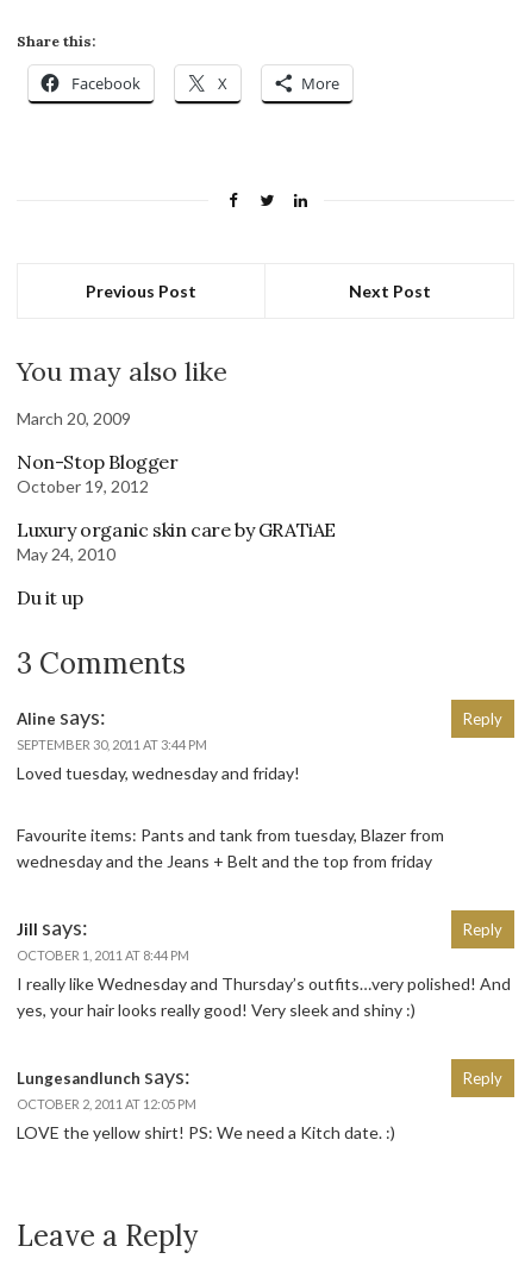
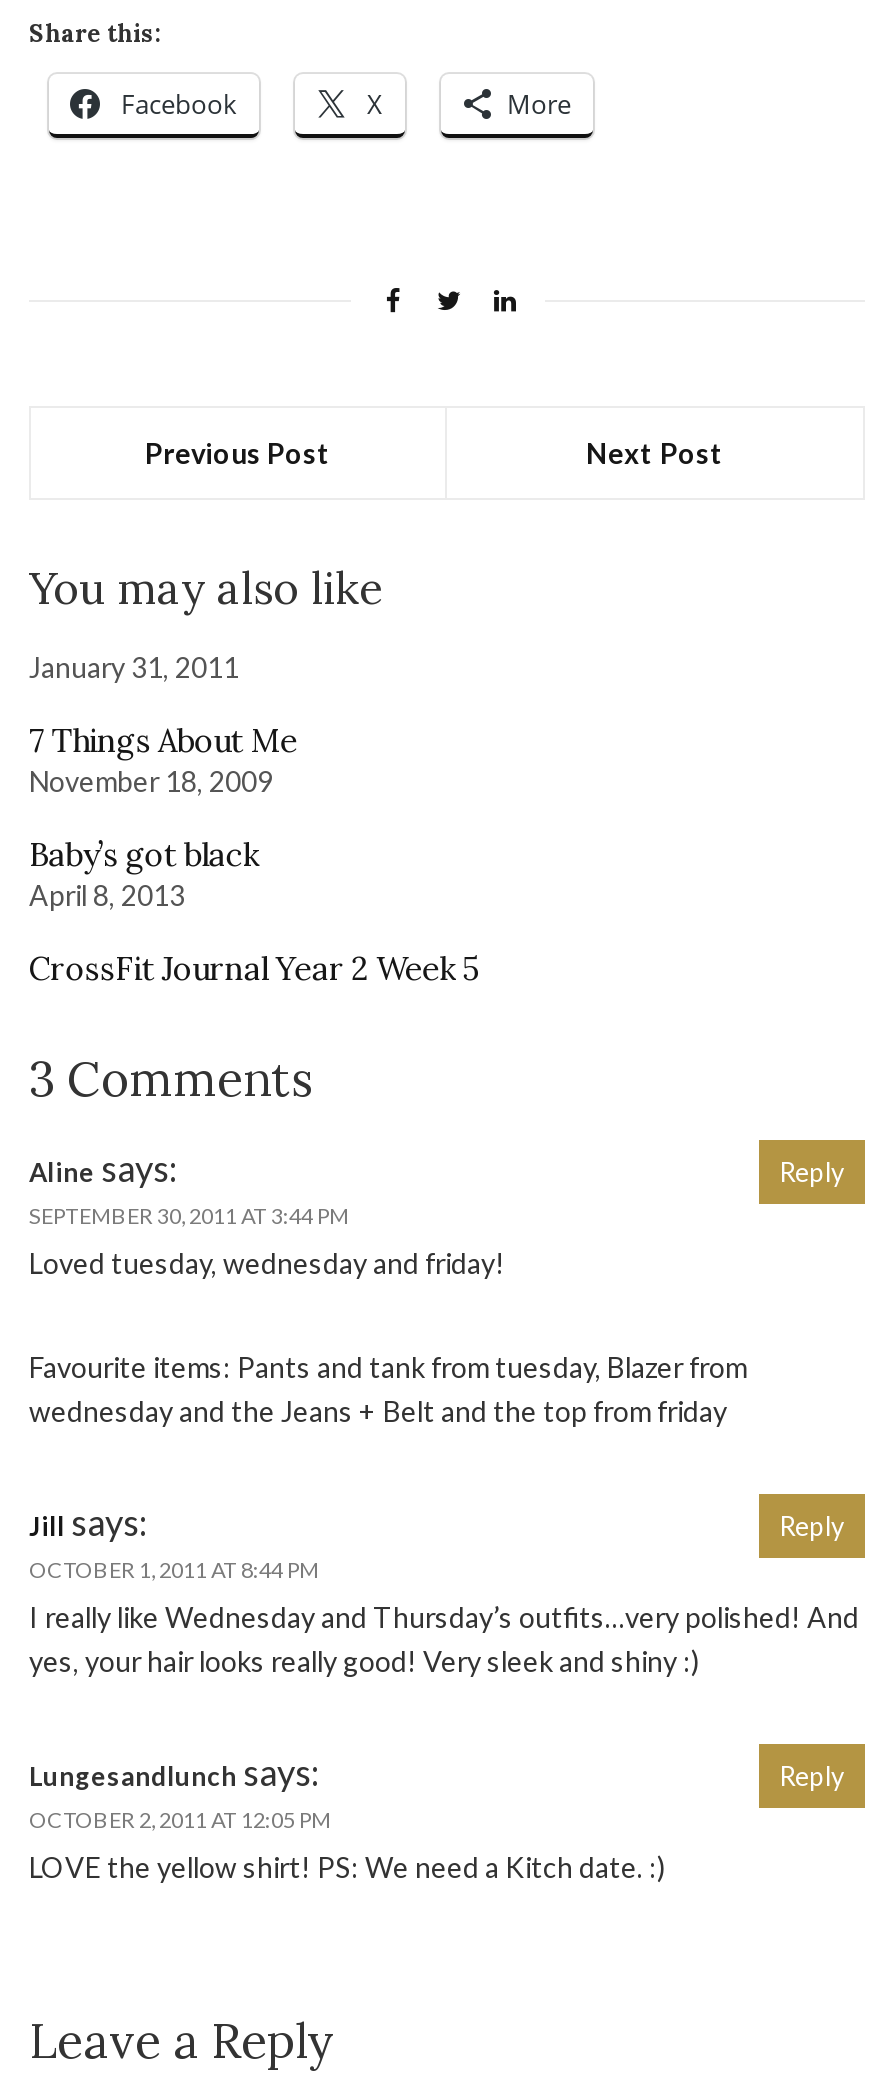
- March 20, 2009
+ January 31, 2011

- Non-Stop Blogger
- October 19, 2012
+ 7 Things About Me
+ November 18, 2009

- Luxury organic skin care by GRATiAE
- May 24, 2010
+ Baby’s got black
+ April 8, 2013

- Du it up
+ CrossFit Journal Year 2 Week 5
